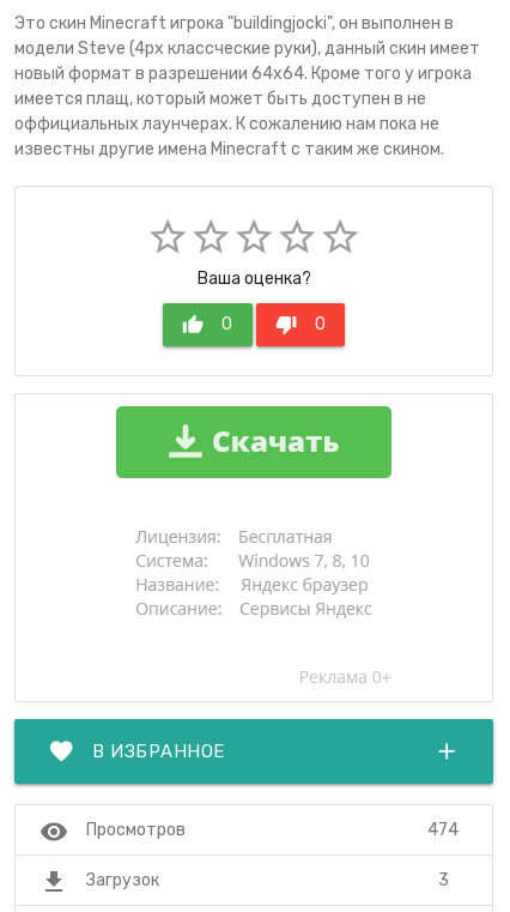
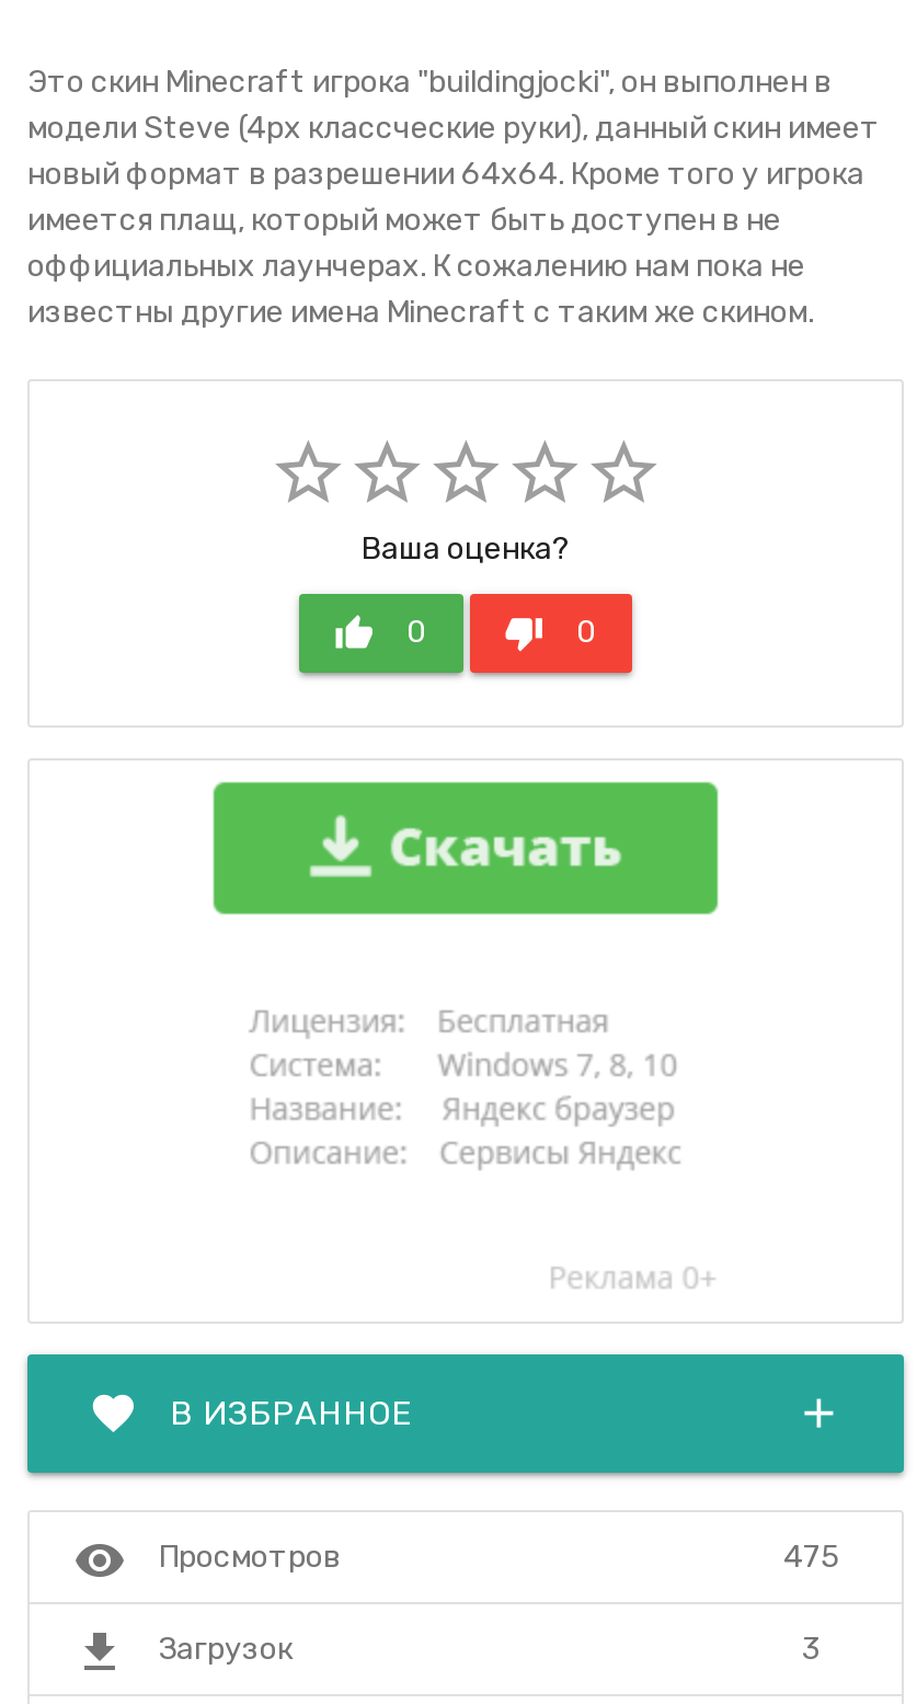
- 474
+ 475
